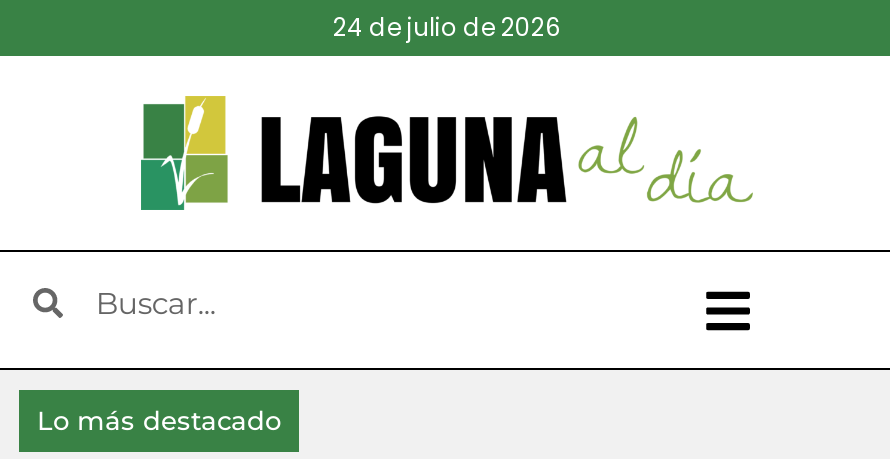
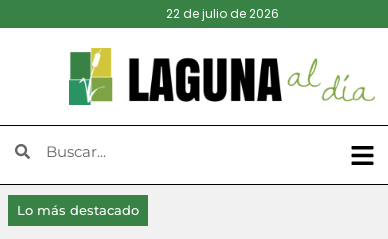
- 24 de julio de 2026
+ 22 de julio de 2026
